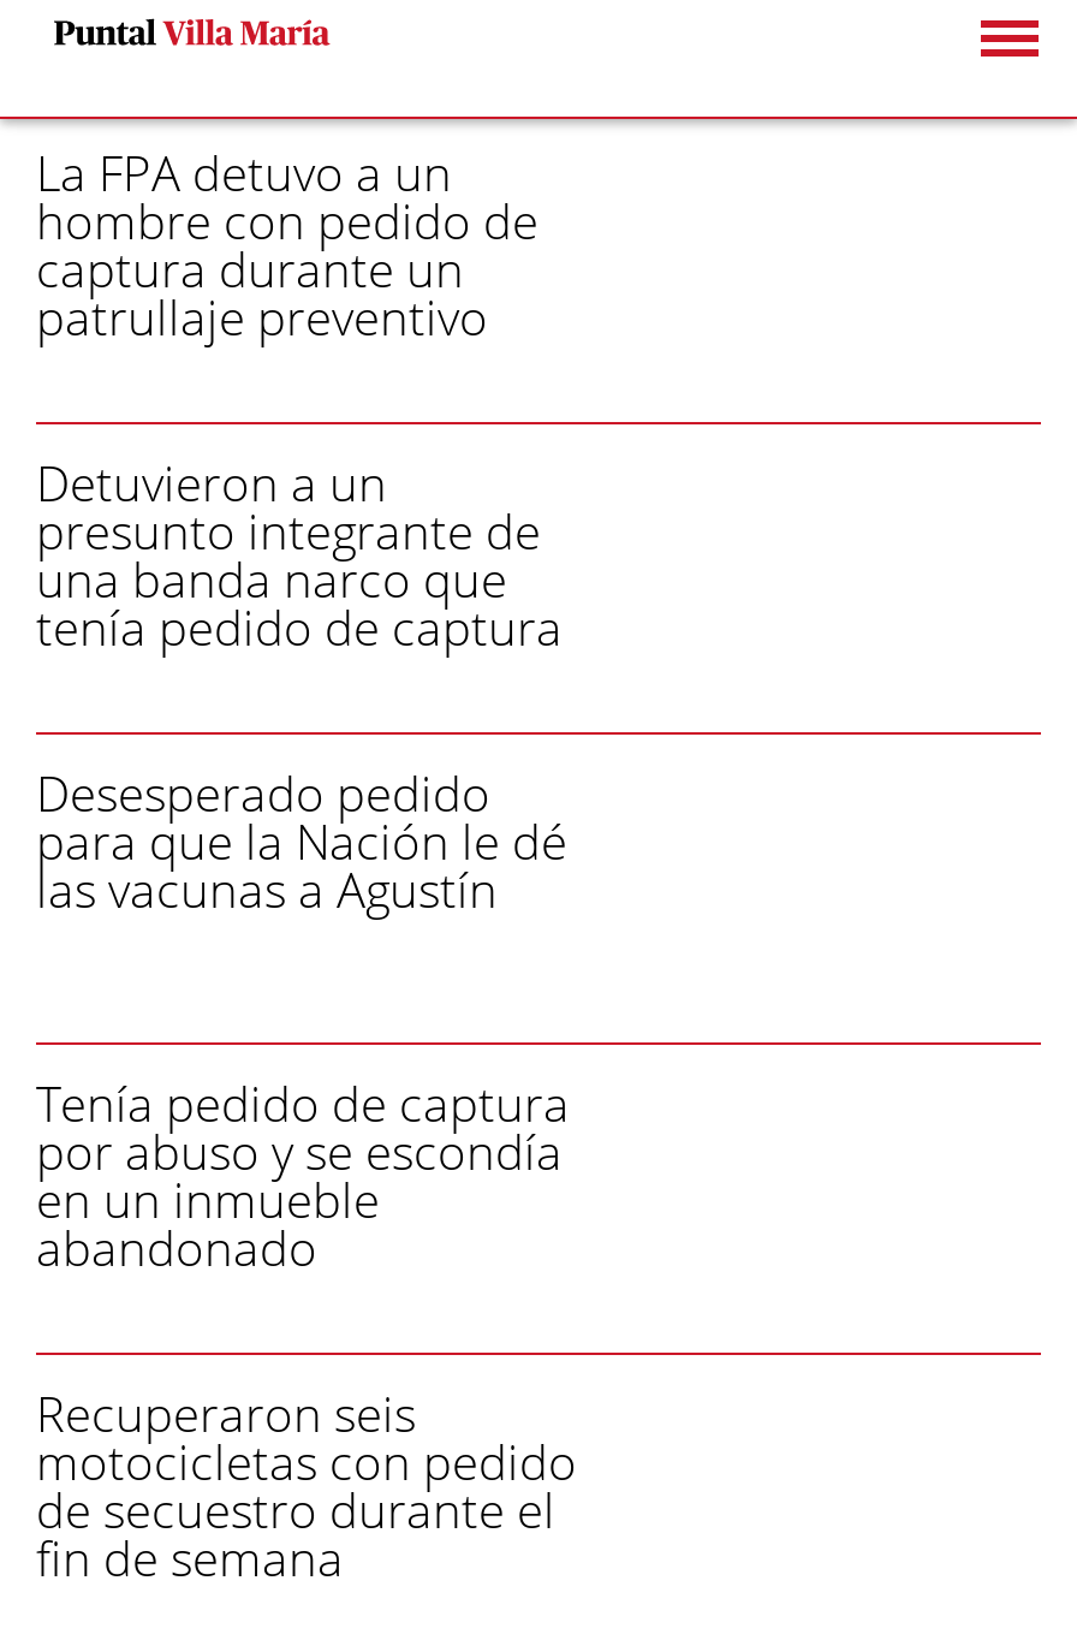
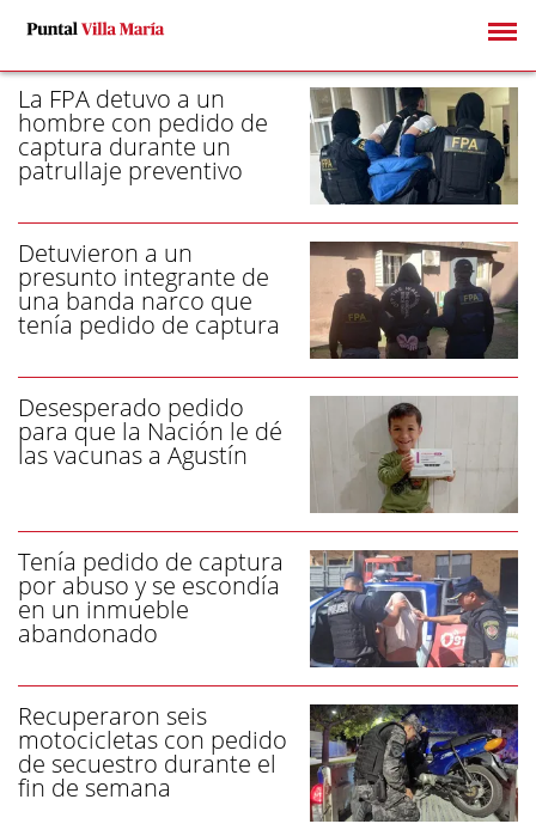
+ [image]

+ [image]

+ [image]

+ [image]

+ [image]
